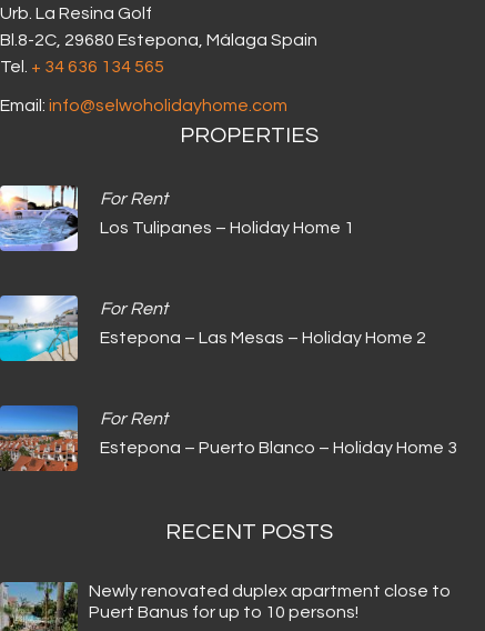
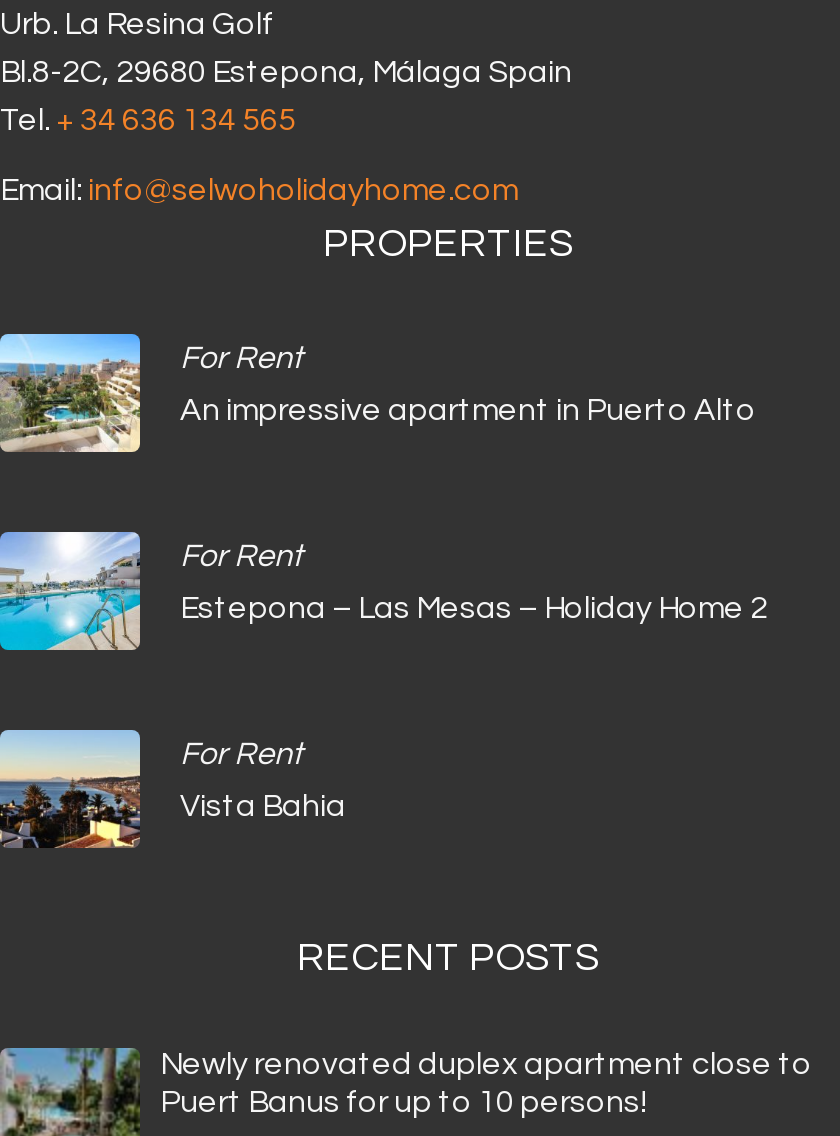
- [image]
- Los Tulipanes – Holiday Home 1
+ [image]
+ An impressive apartment in Puerto Alto

- [image]
- Estepona – Puerto Blanco – Holiday Home 3
+ [image]
+ Vista Bahia
